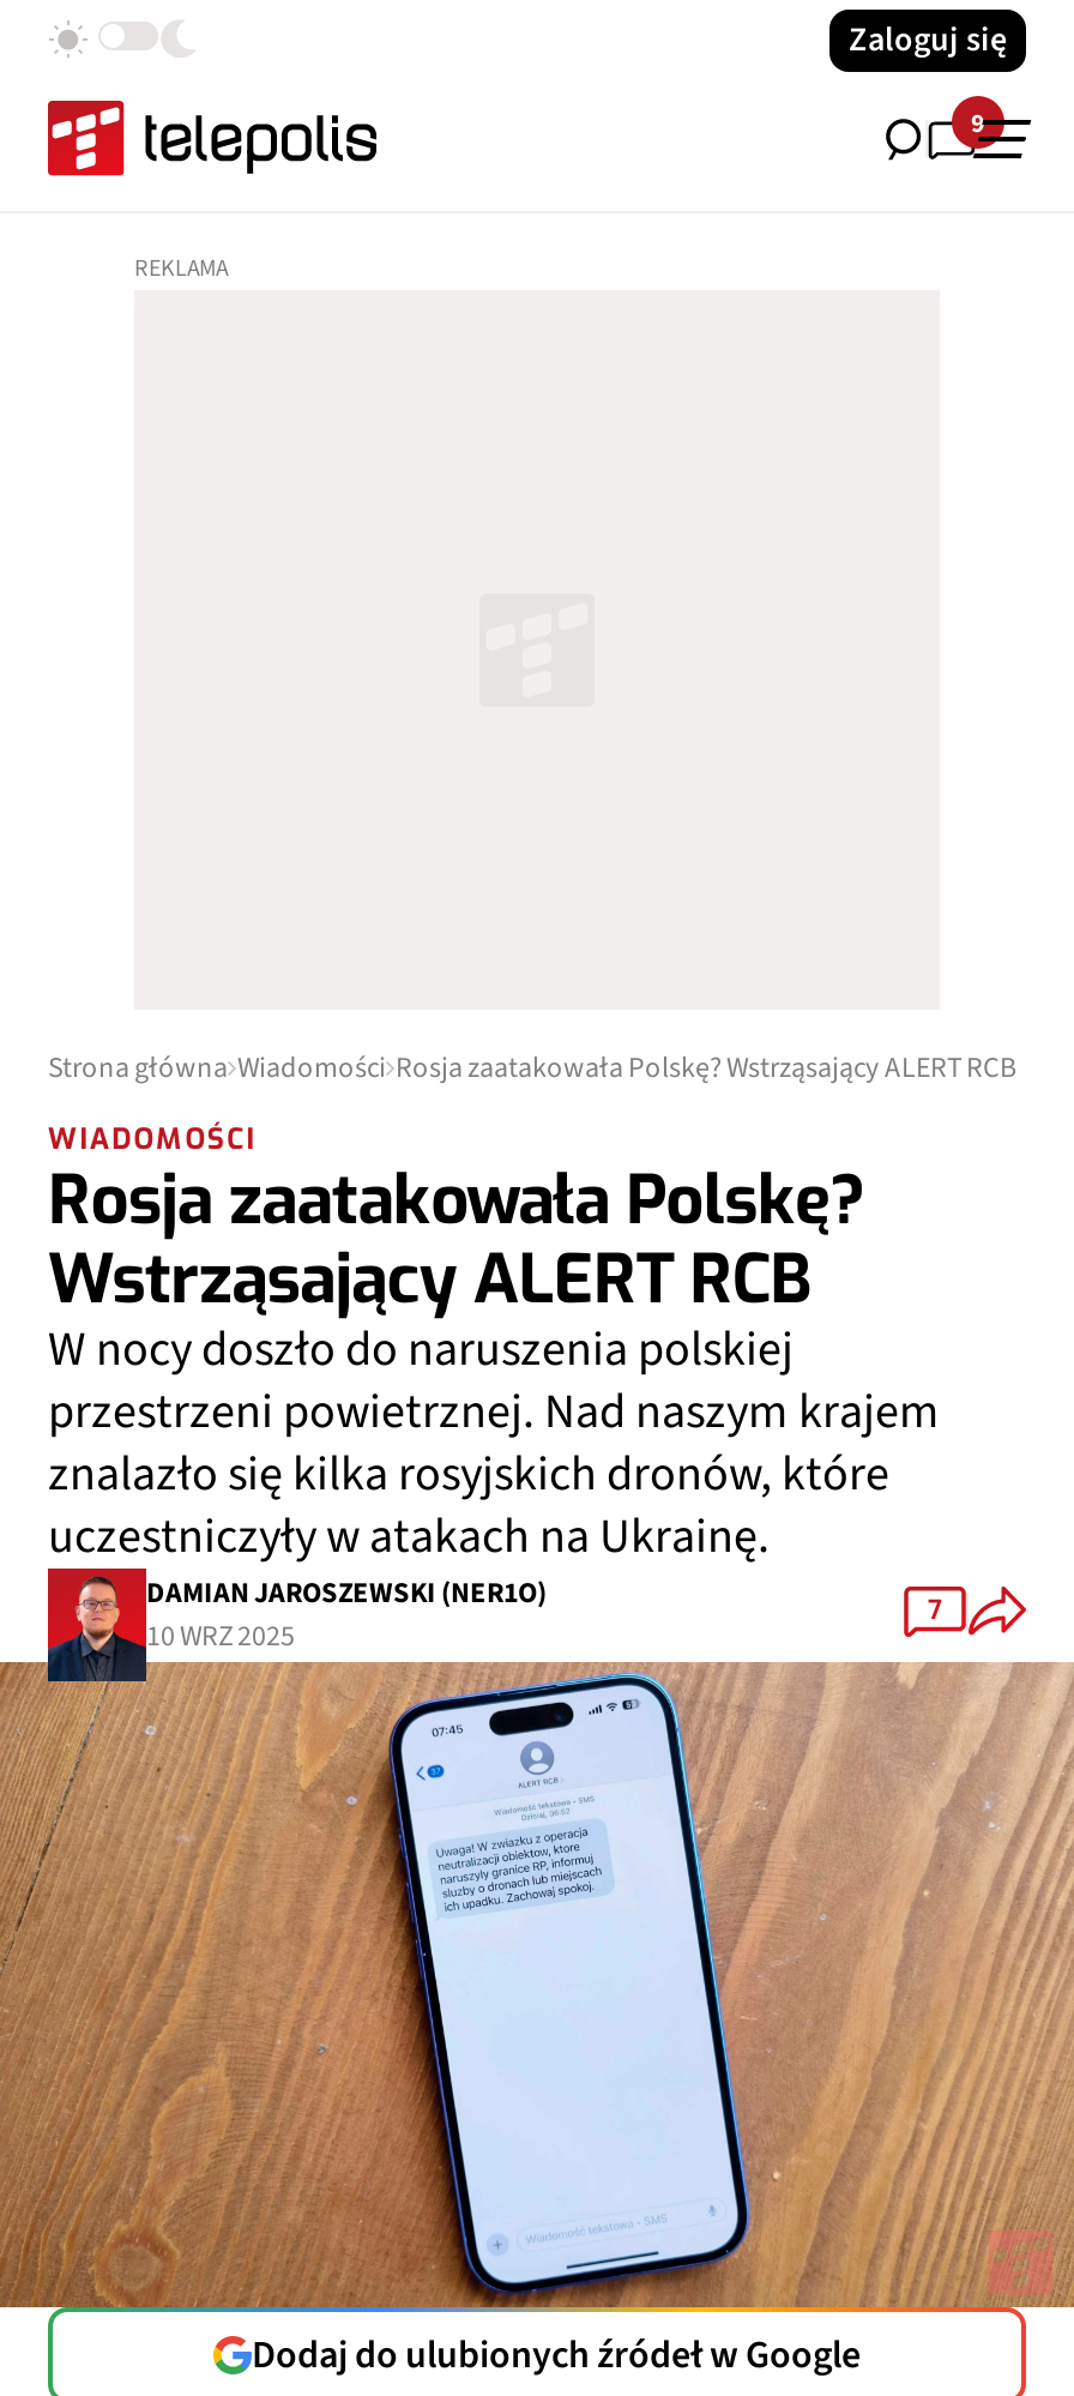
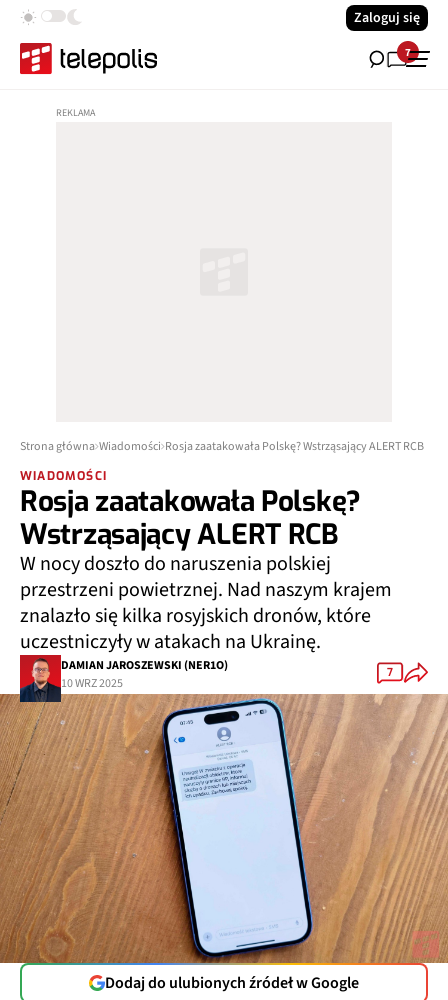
- 9
+ 7
